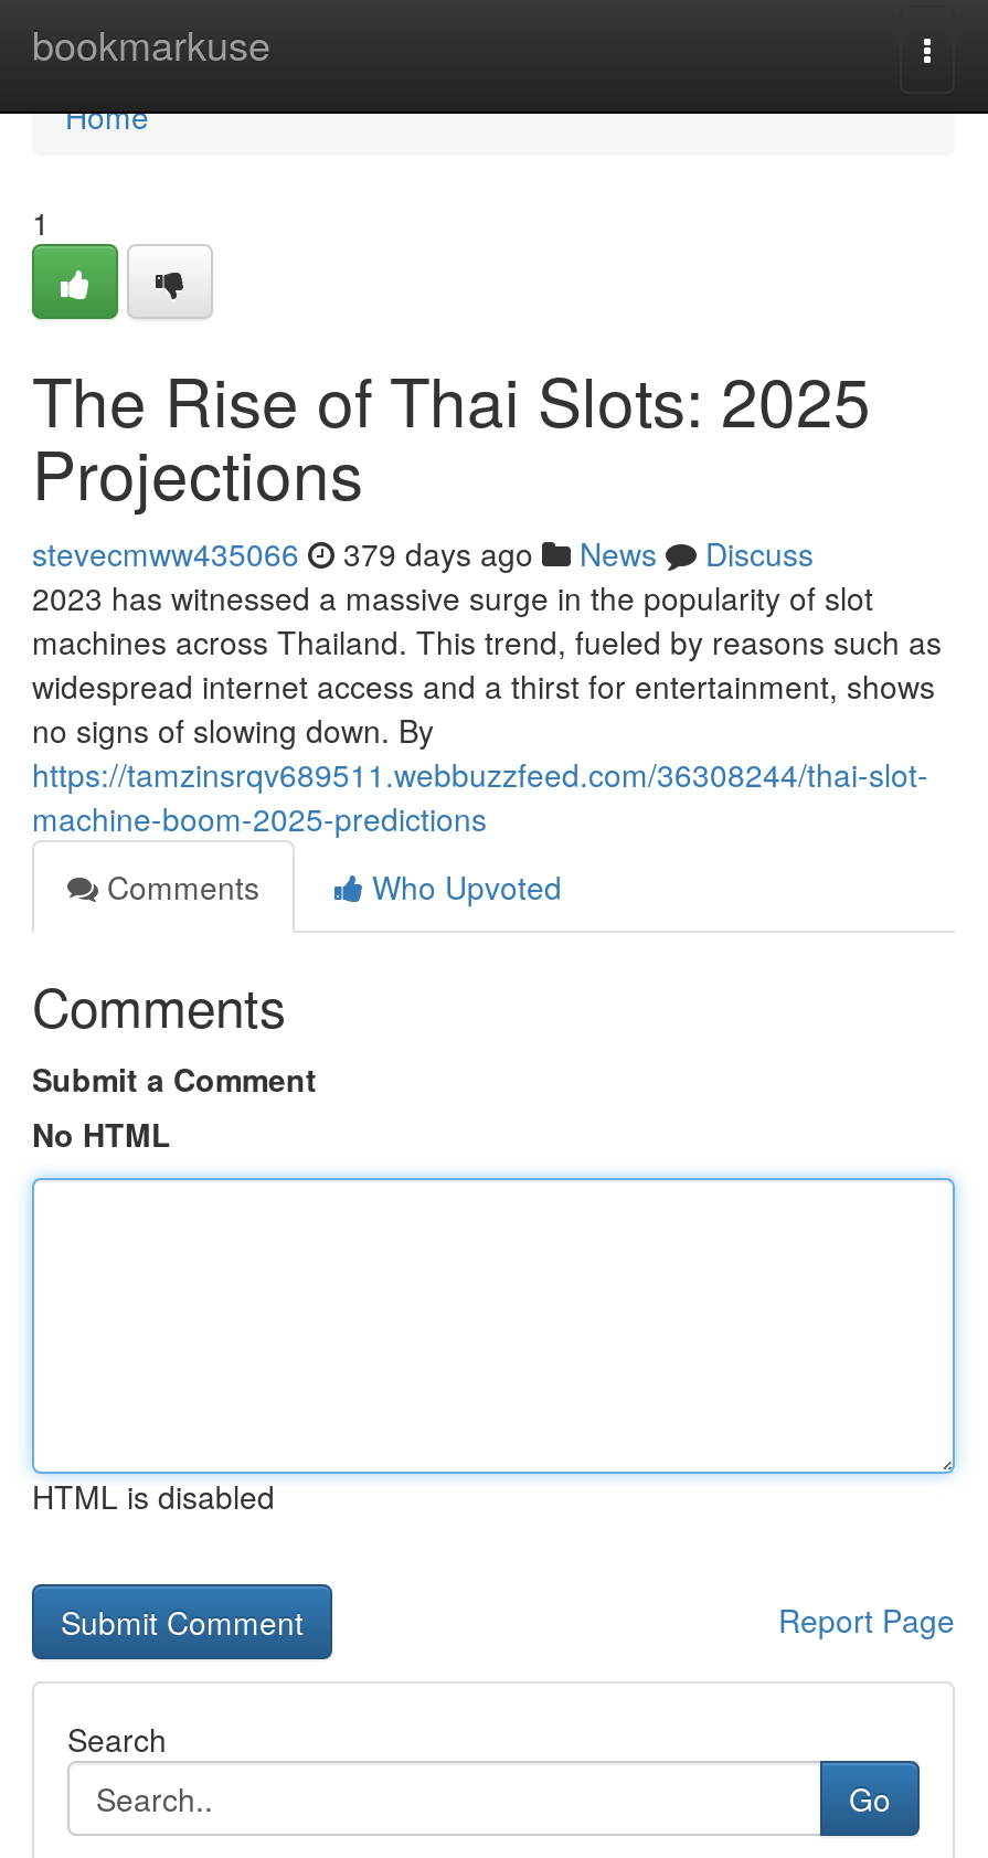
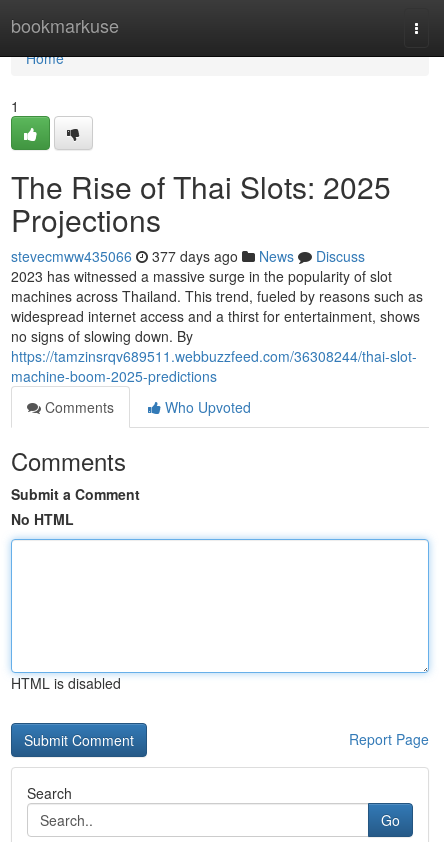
- stevecmww435066 379 days ago News Discuss
+ stevecmww435066 377 days ago News Discuss
